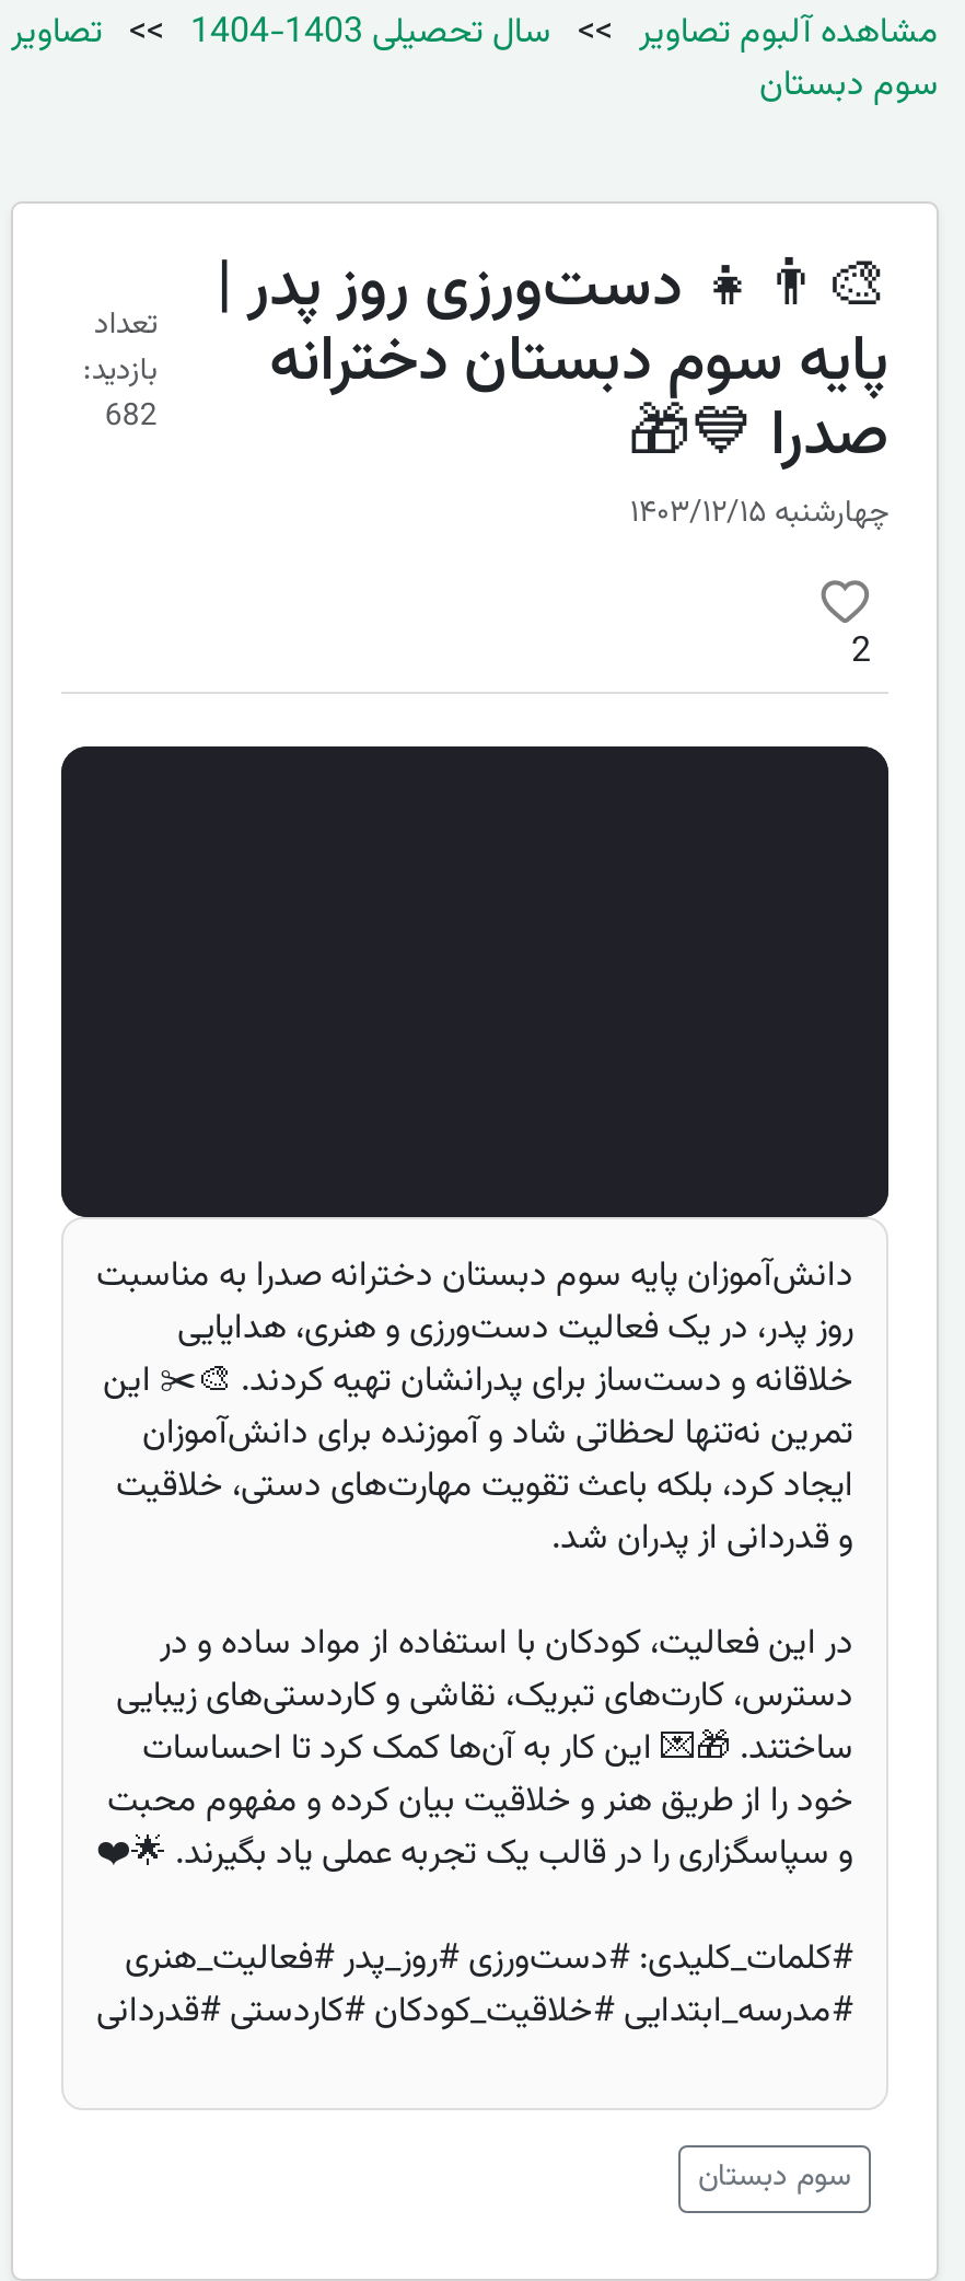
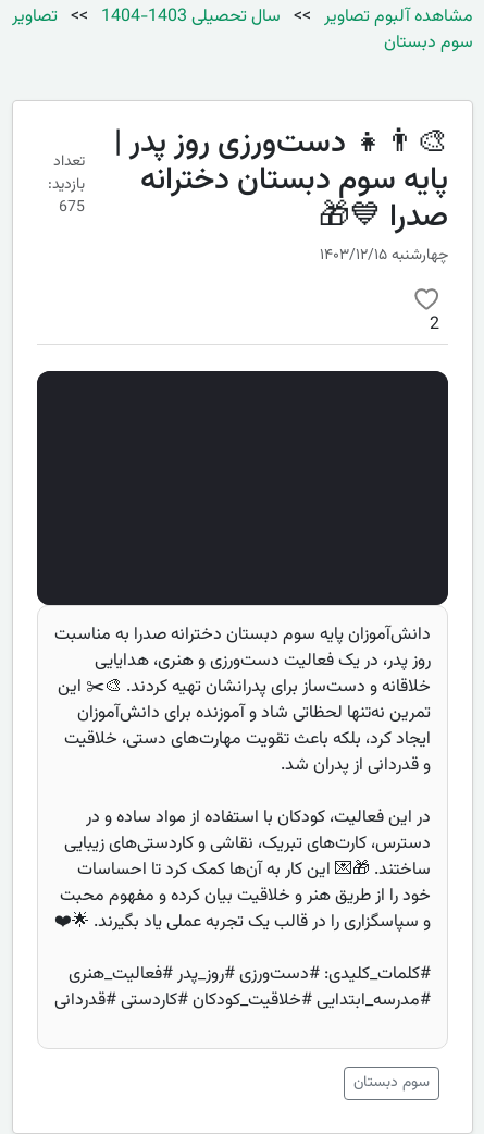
- 682
+ 675
